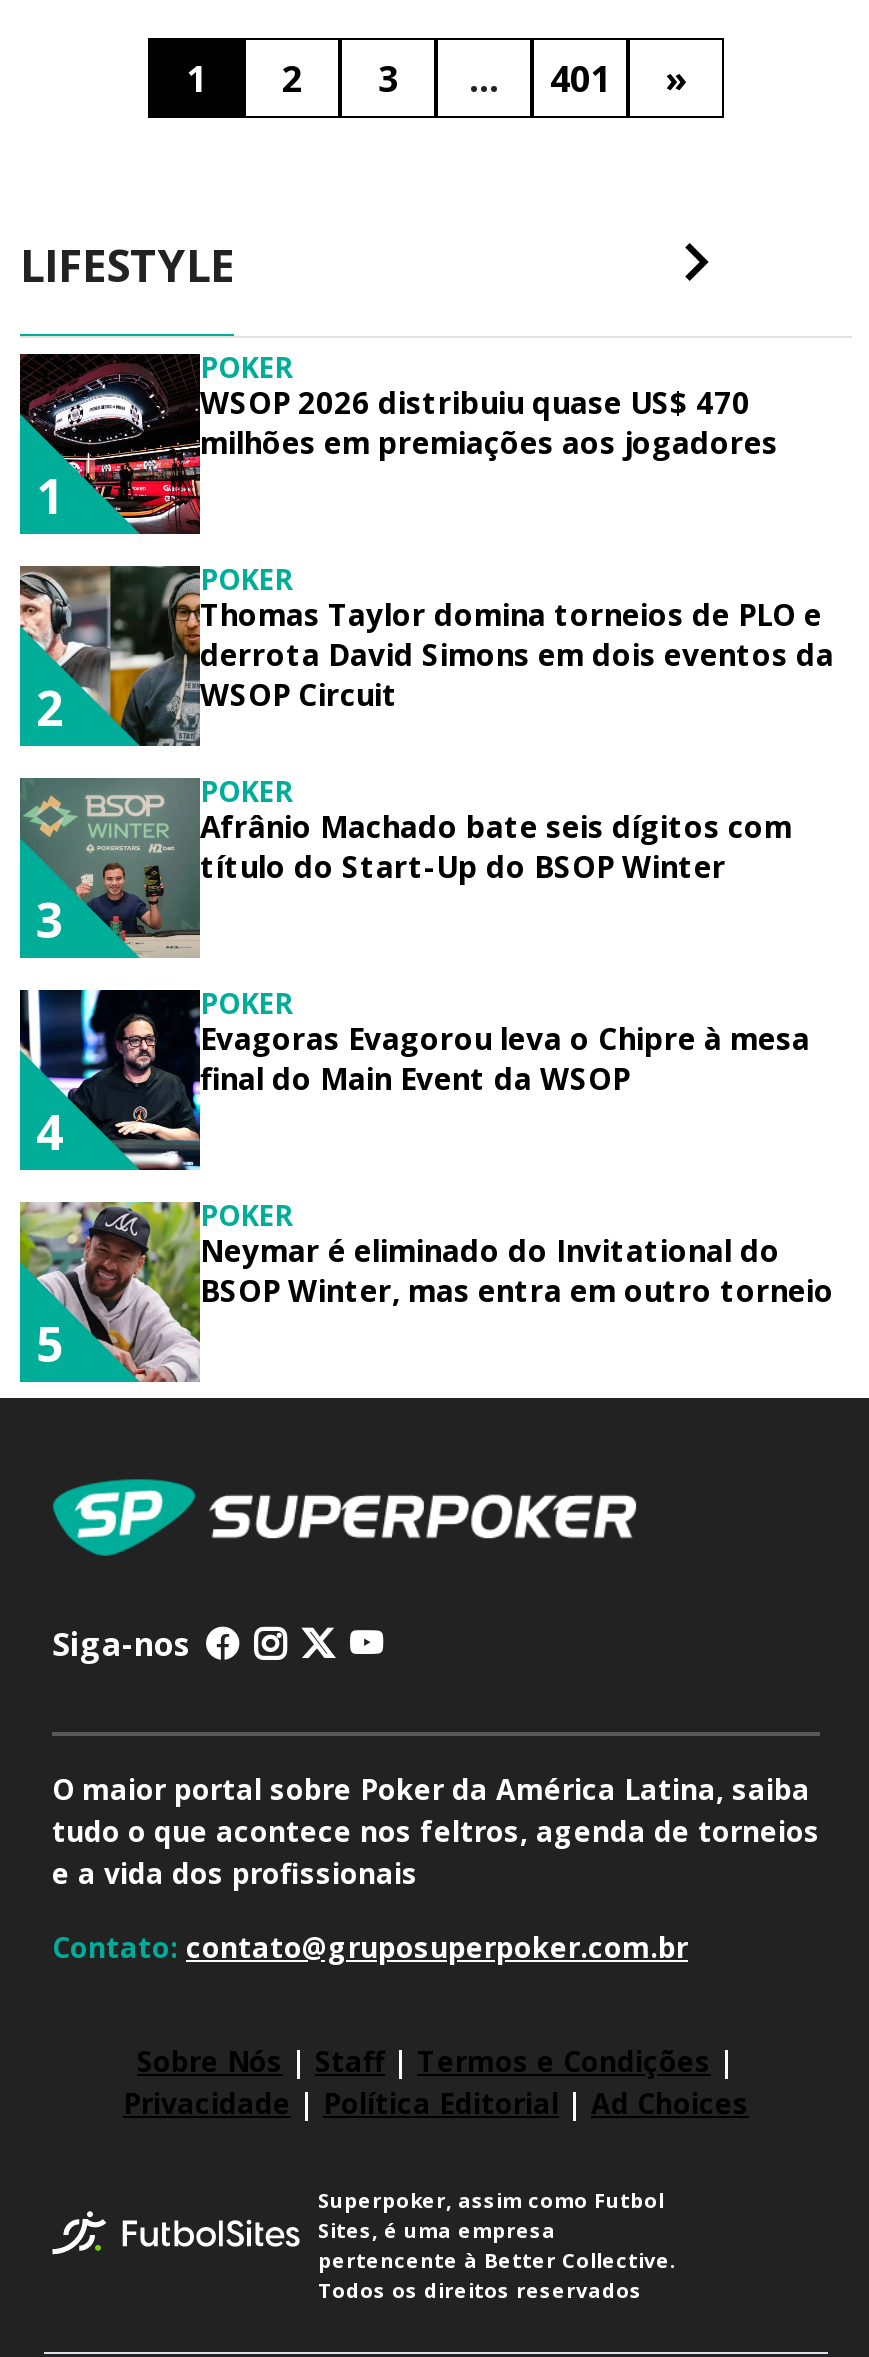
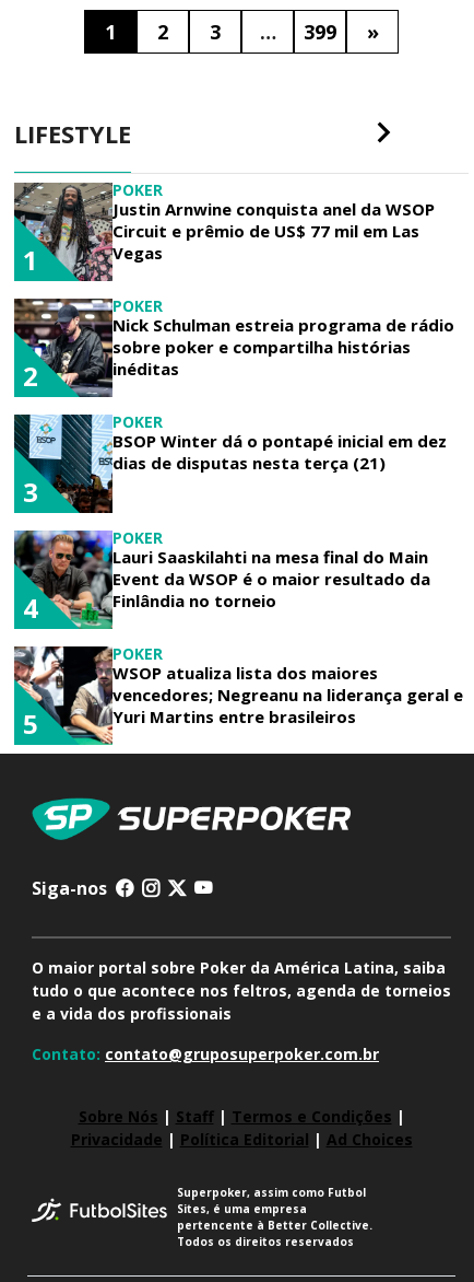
- 401
+ 399

- [image]
- WSOP 2026 distribuiu quase US$ 470
- milhões em premiações aos jogadores
+ [image]
+ Justin Arnwine conquista anel da WSOP
+ Circuit e prêmio de US$ 77 mil em Las
+ Vegas

- [image]
- Thomas Taylor domina torneios de PLO e
- derrota David Simons em dois eventos da
- WSOP Circuit
+ [image]
+ Nick Schulman estreia programa de rádio
+ sobre poker e compartilha histórias
+ inéditas

- [image]
- Afrânio Machado bate seis dígitos com
- título do Start-Up do BSOP Winter
+ [image]
+ BSOP Winter dá o pontapé inicial em dez
+ dias de disputas nesta terça (21)

- [image]
- Evagoras Evagorou leva o Chipre à mesa
- final do Main Event da WSOP
+ [image]
+ Lauri Saaskilahti na mesa final do Main
+ Event da WSOP é o maior resultado da
+ Finlândia no torneio

- [image]
- Neymar é eliminado do Invitational do
- BSOP Winter, mas entra em outro torneio
+ [image]
+ WSOP atualiza lista dos maiores
+ vencedores; Negreanu na liderança geral e
+ Yuri Martins entre brasileiros
